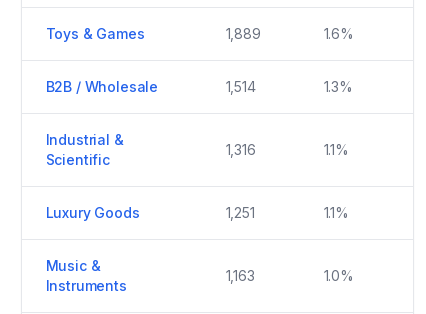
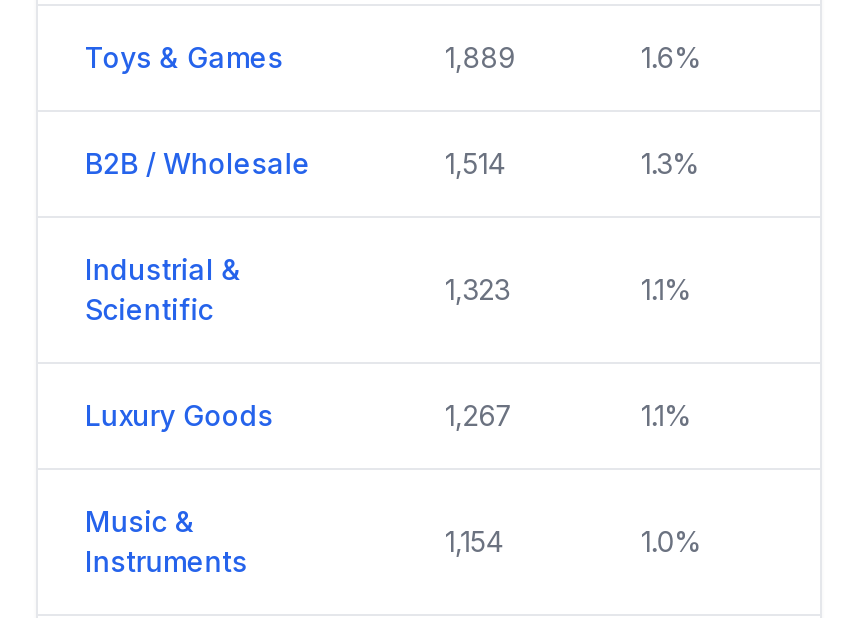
- 1,316
+ 1,323

- 1,251
+ 1,267

- 1,163
+ 1,154
